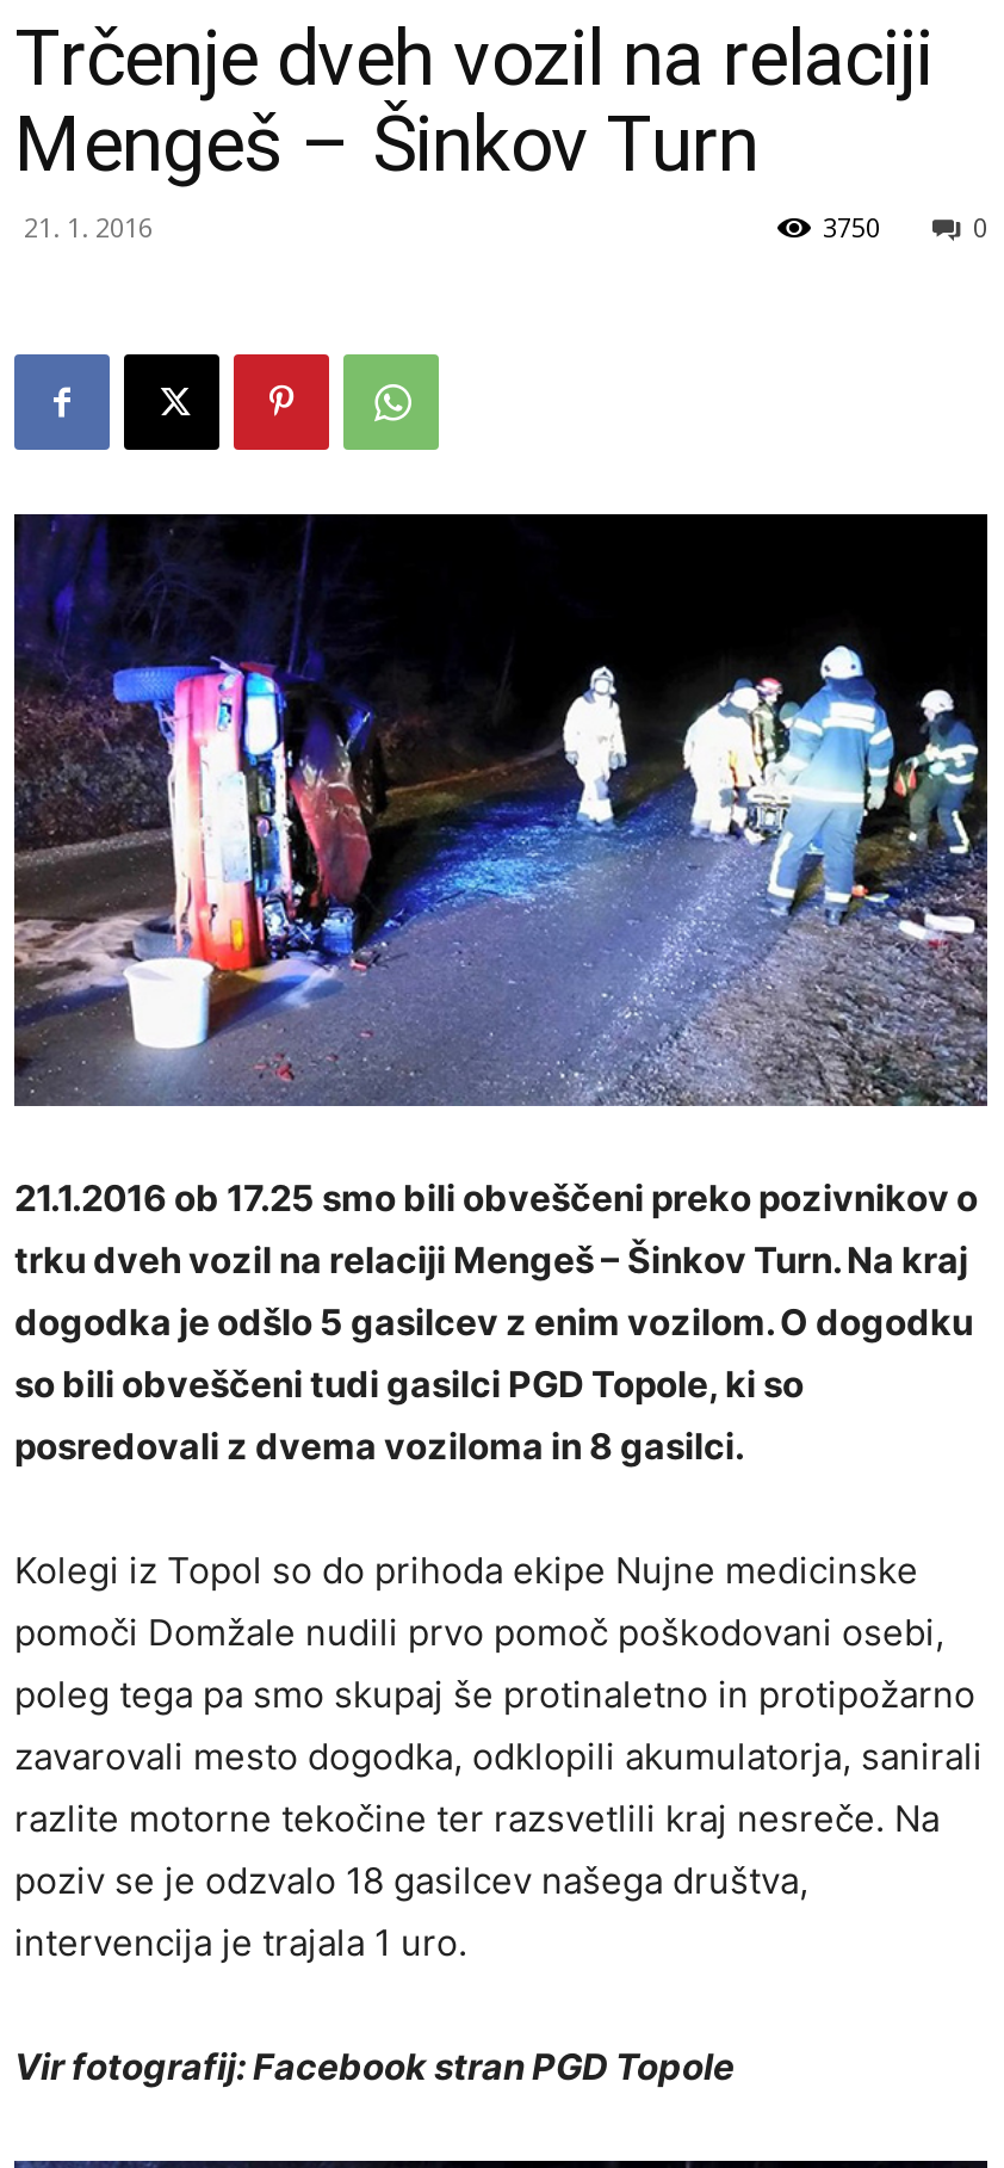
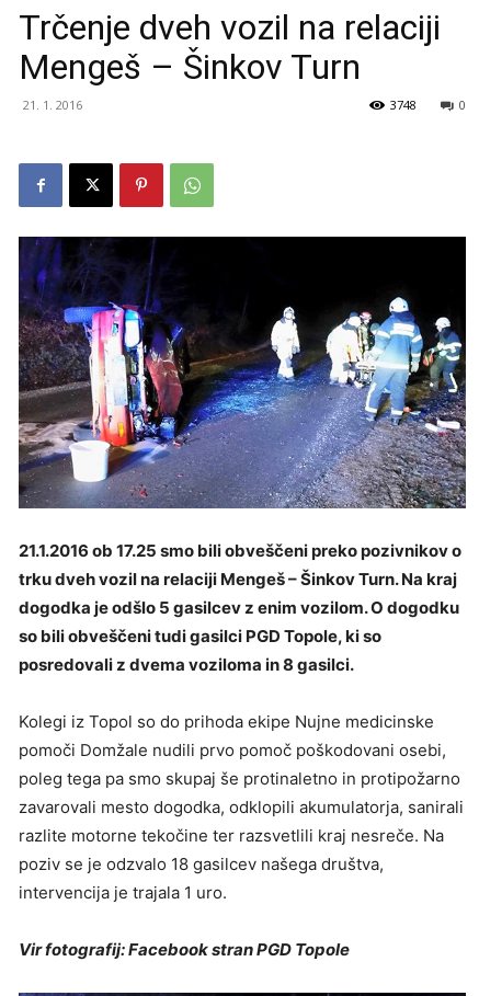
- 3750
+ 3748
